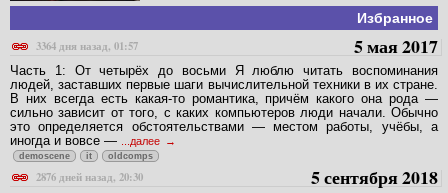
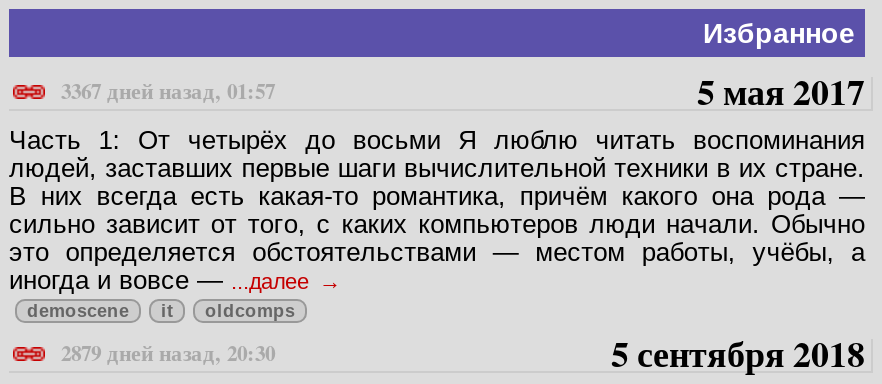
- 3364 дня назад, 01:57
+ 3367 дней назад, 01:57

- 2876 дней назад, 20:30
+ 2879 дней назад, 20:30
